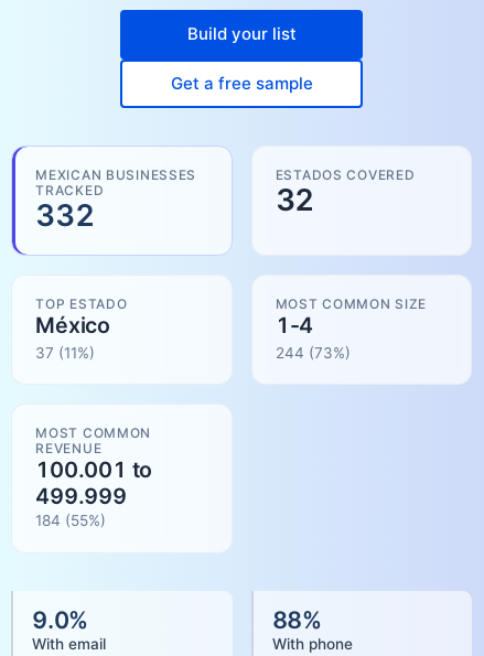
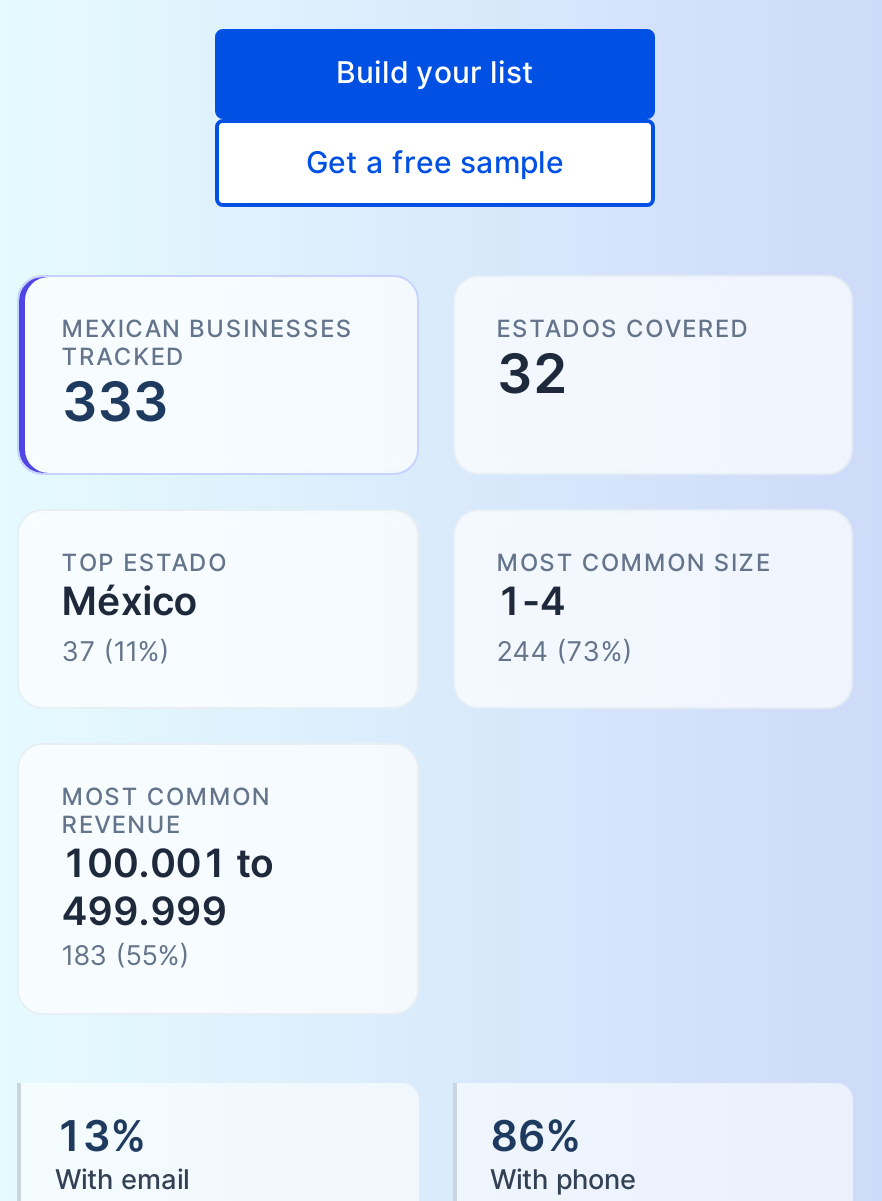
- 332
+ 333

- 184 (55%)
+ 183 (55%)

- 9.0%
+ 13%

- 88%
+ 86%
